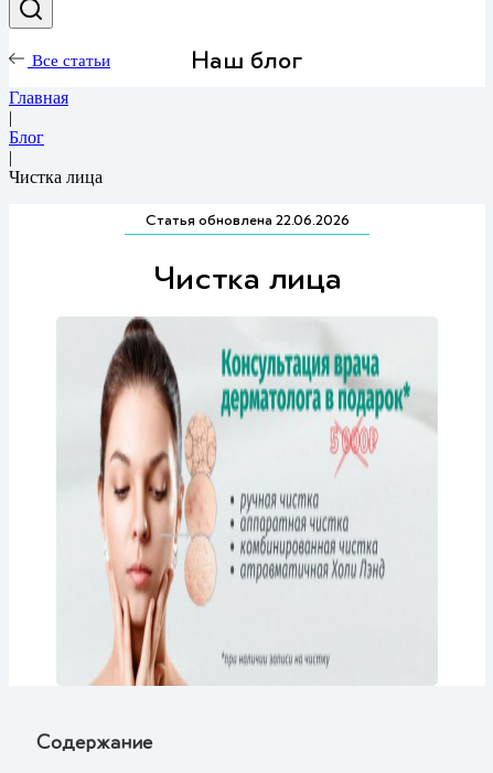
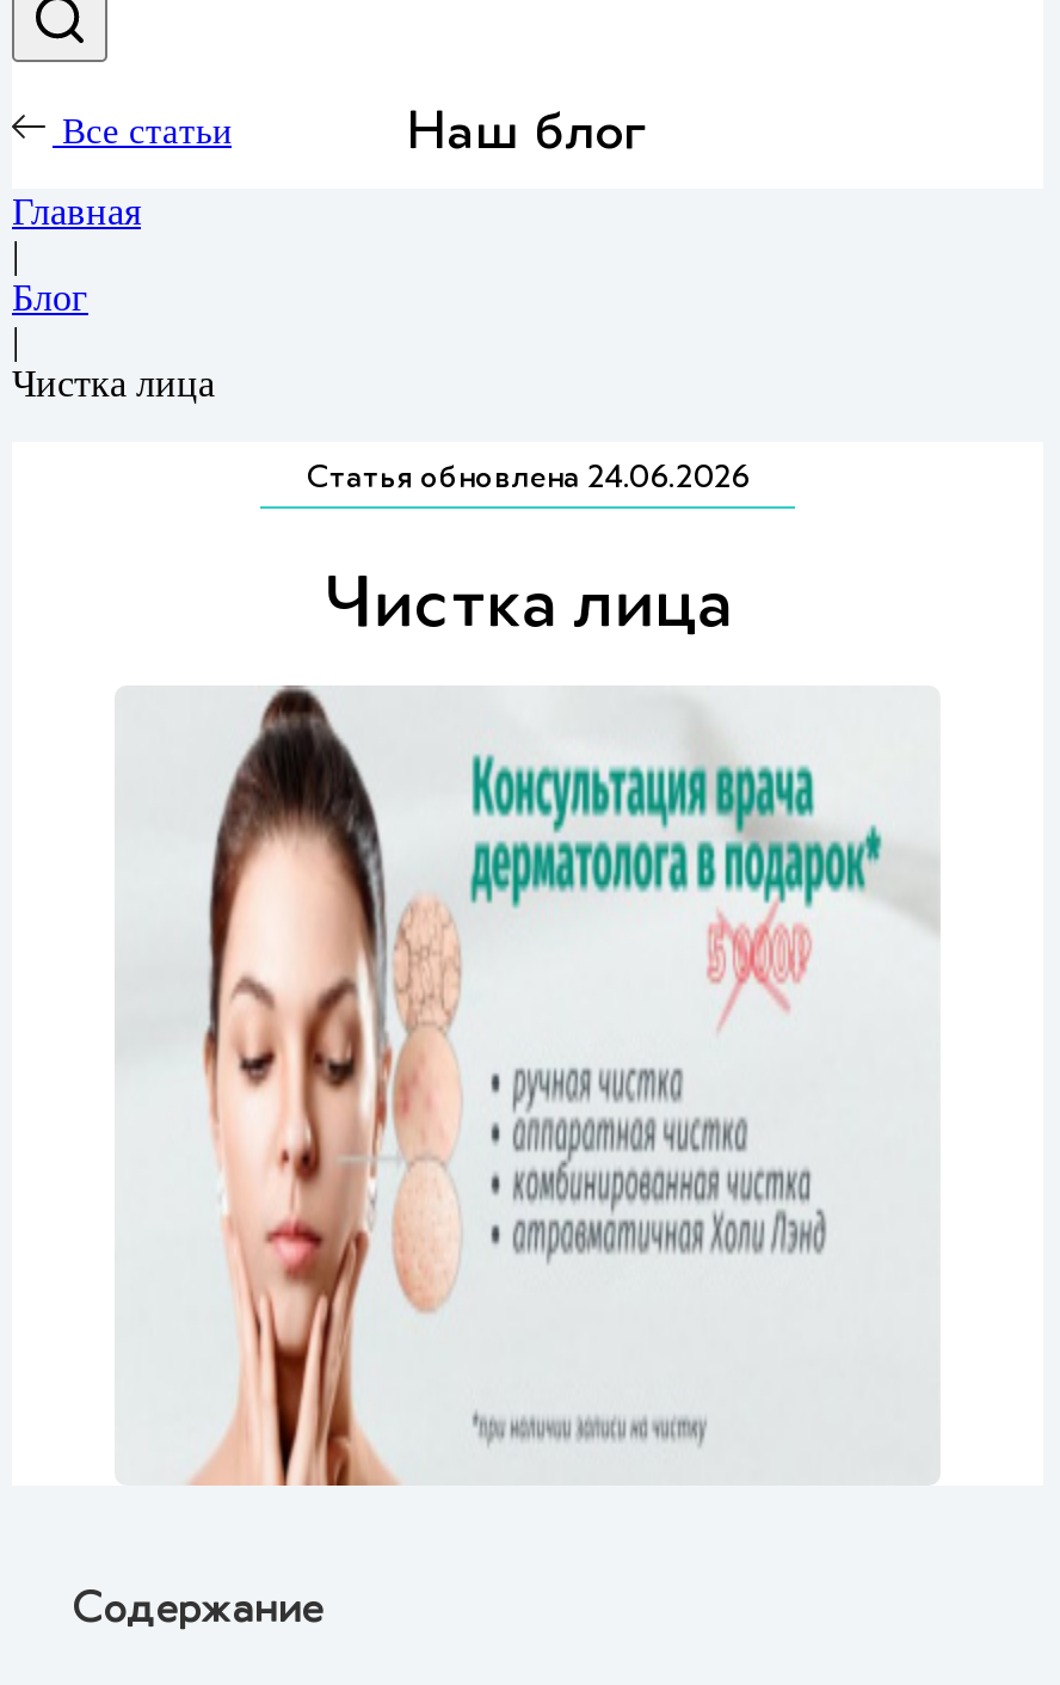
- Статья обновлена 22.06.2026
+ Статья обновлена 24.06.2026
